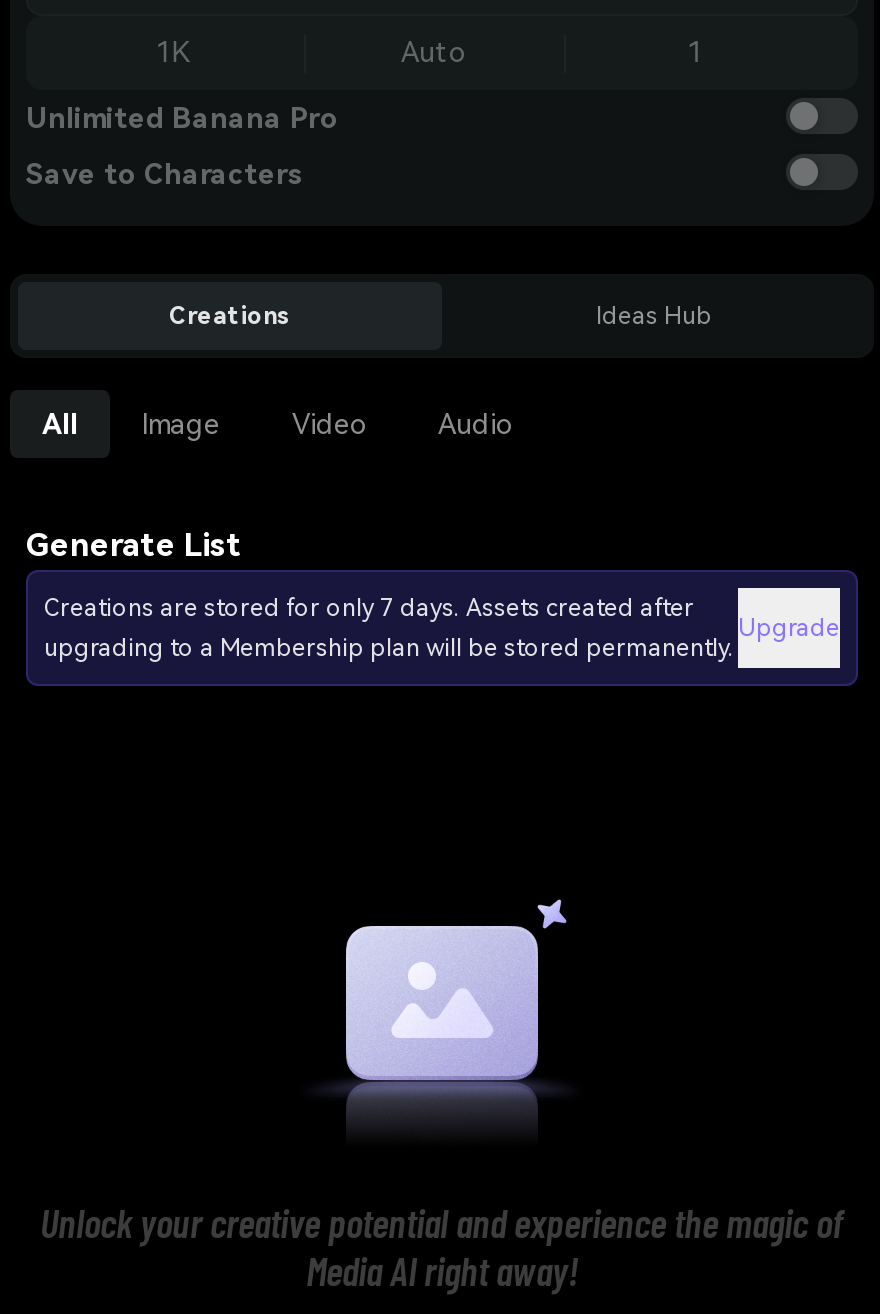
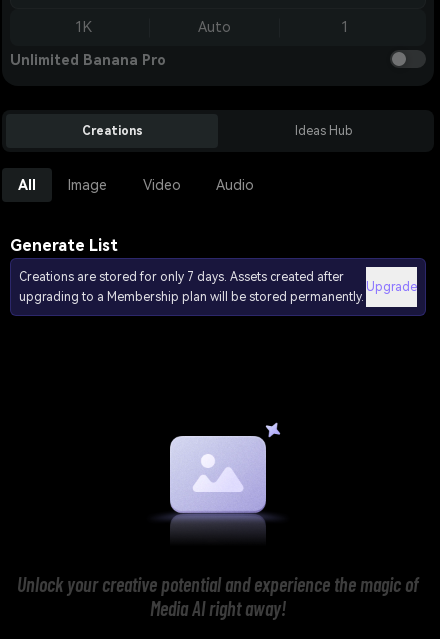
- Save to Characters
